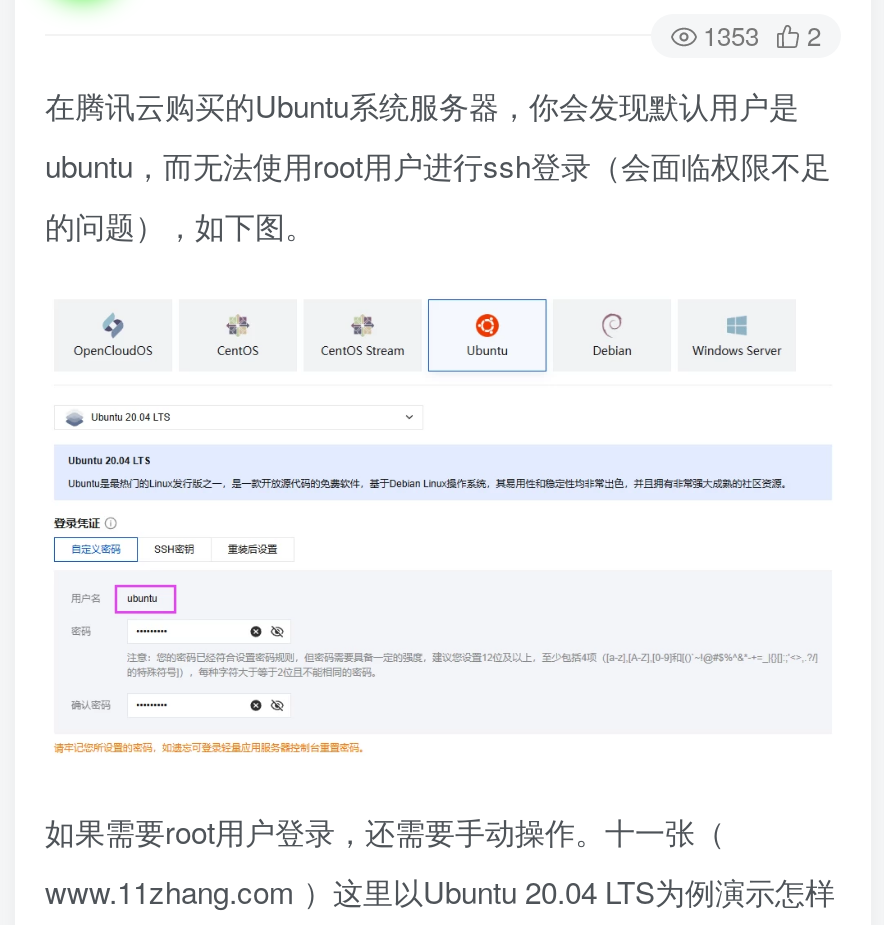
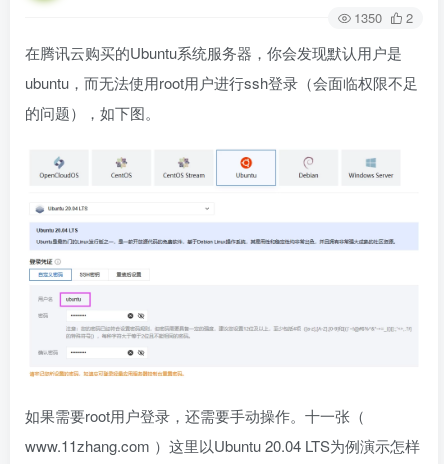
- 1353 2
+ 1350 2
